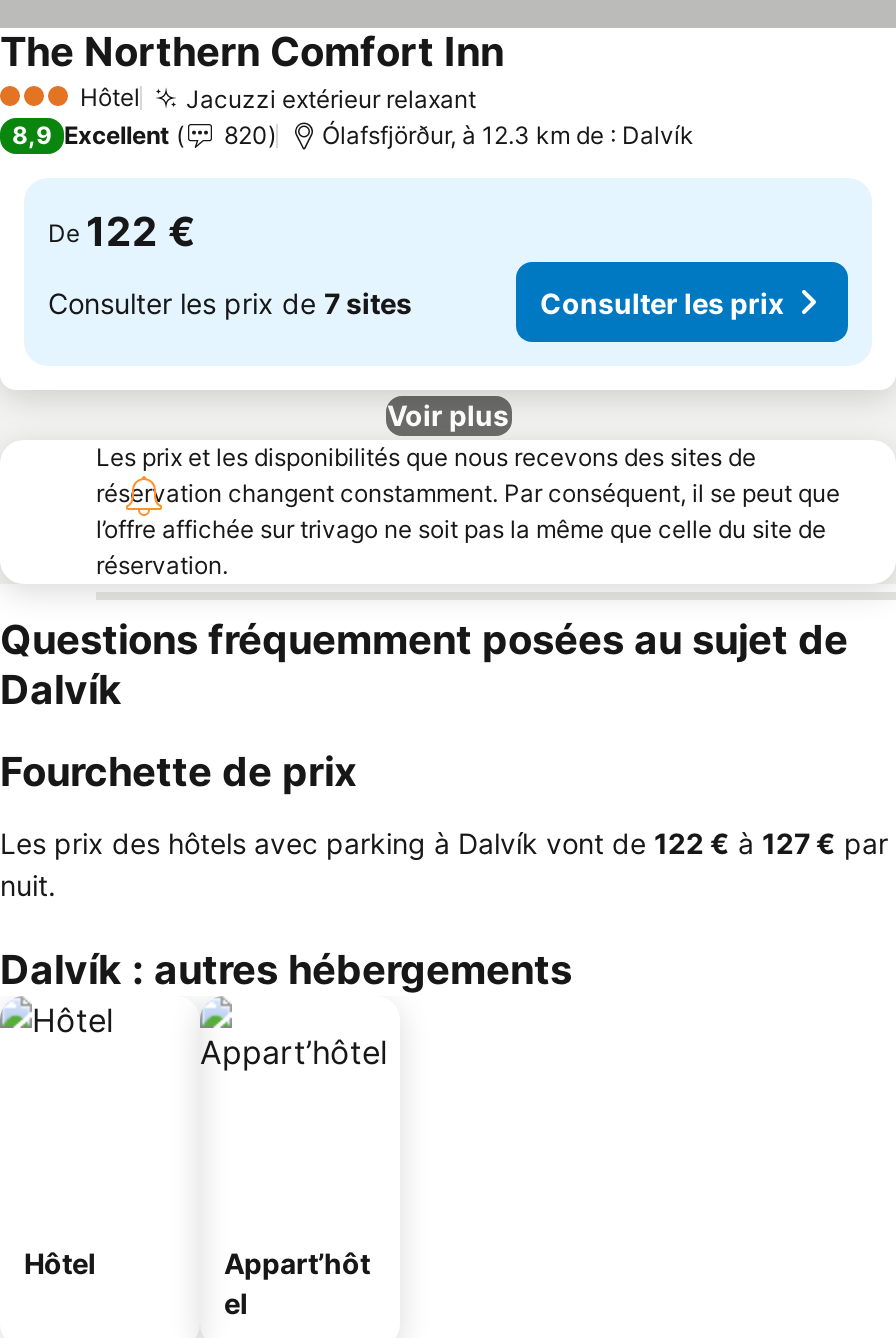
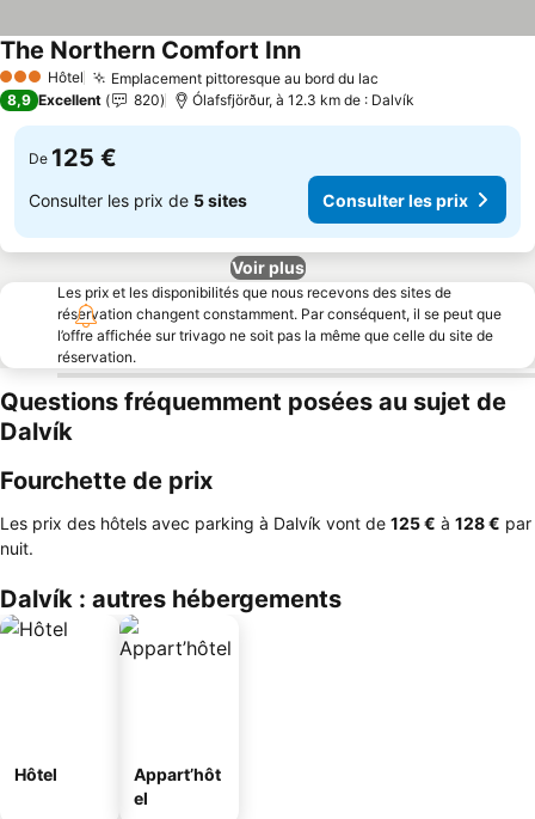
- Jacuzzi extérieur relaxant
+ Emplacement pittoresque au bord du lac

- De 122 €
+ De 125 €

- Consulter les prix de 7 sites
+ Consulter les prix de 5 sites

- Les prix des hôtels avec parking à Dalvík vont de 122 €à 127 €par
+ Les prix des hôtels avec parking à Dalvík vont de 125 €à 128 €par
